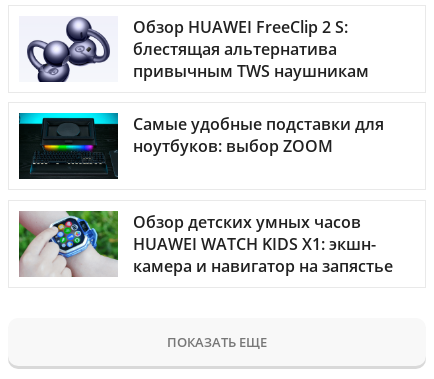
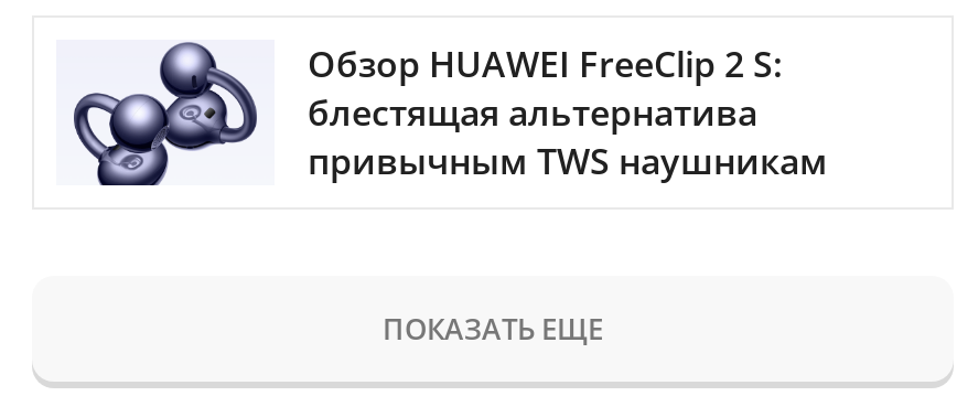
- [image]
- Самые удобные подставки для
- ноутбуков: выбор ZOOM
- Обзор детских умных часов
- HUAWEI WATCH KIDS X1: экшн-
- камера и навигатор на запястье

- [image]
